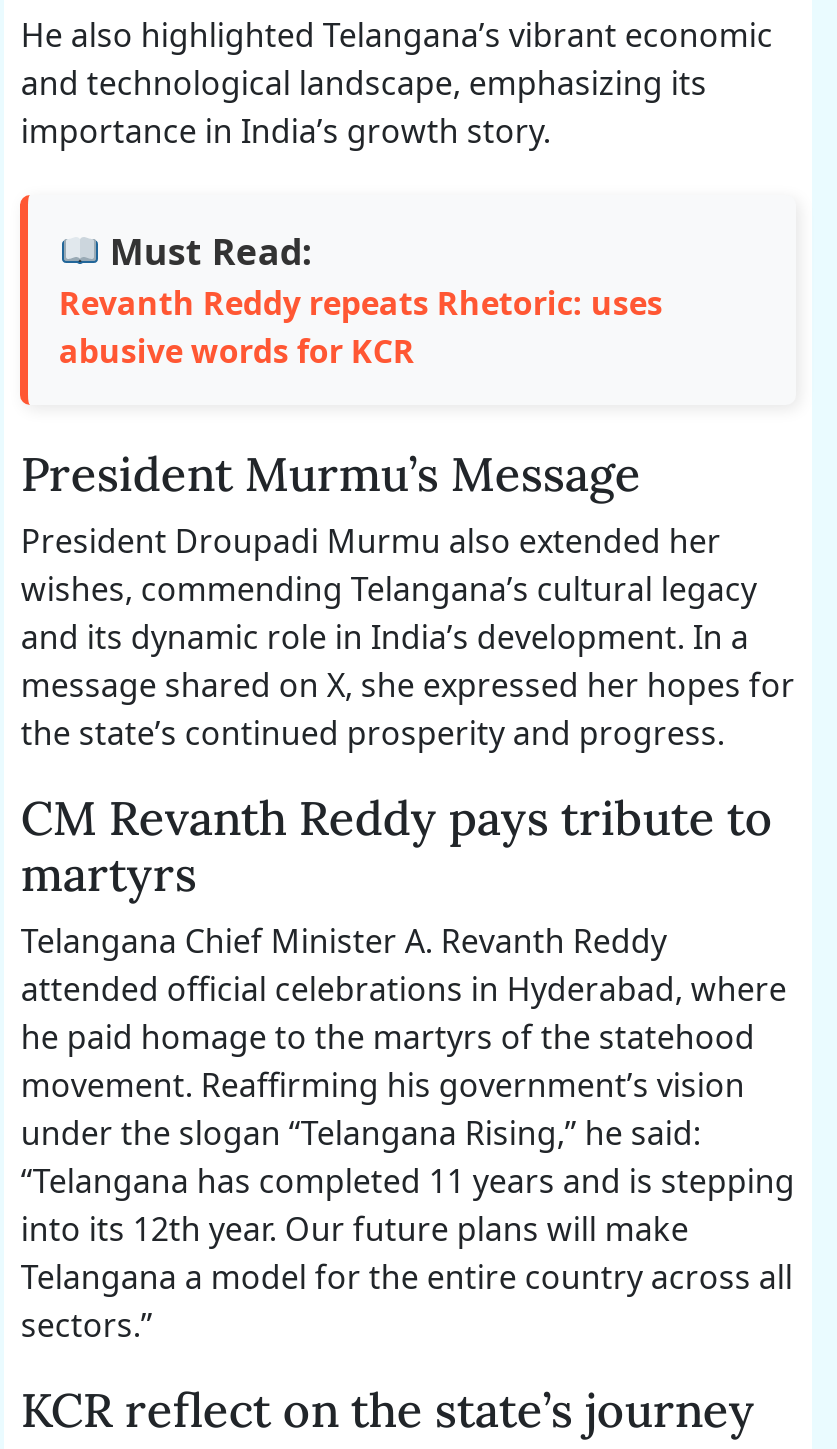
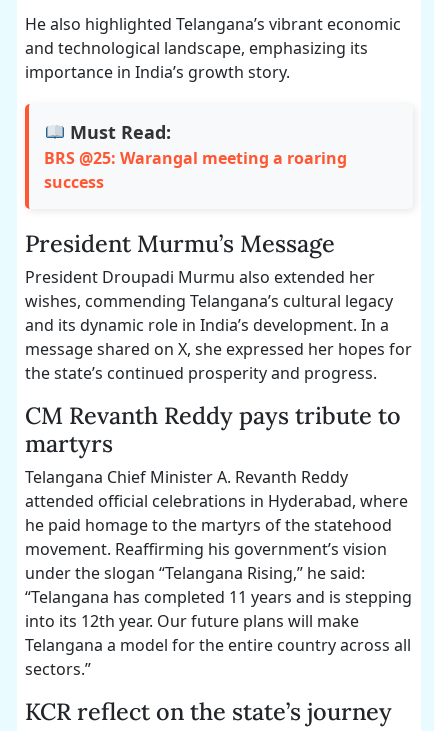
- Revanth Reddy repeats Rhetoric: uses
- abusive words for KCR
+ BRS @25: Warangal meeting a roaring
+ success
